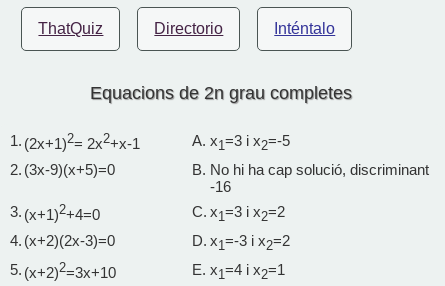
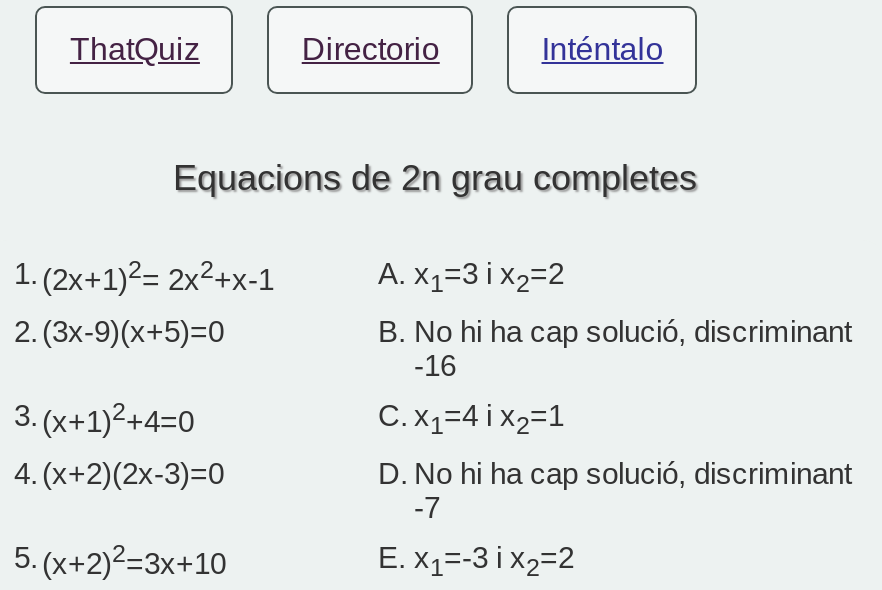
- A. x1=3 i x2=-5
+ A. x1=3 i x2=2

- C. x1=3 i x2=2
+ C. x1=4 i x2=1

- D. x1=-3 i x2=2
+ D. No hi ha cap solució, discriminant
+ -7

- E. x1=4 i x2=1
+ E. x1=-3 i x2=2
